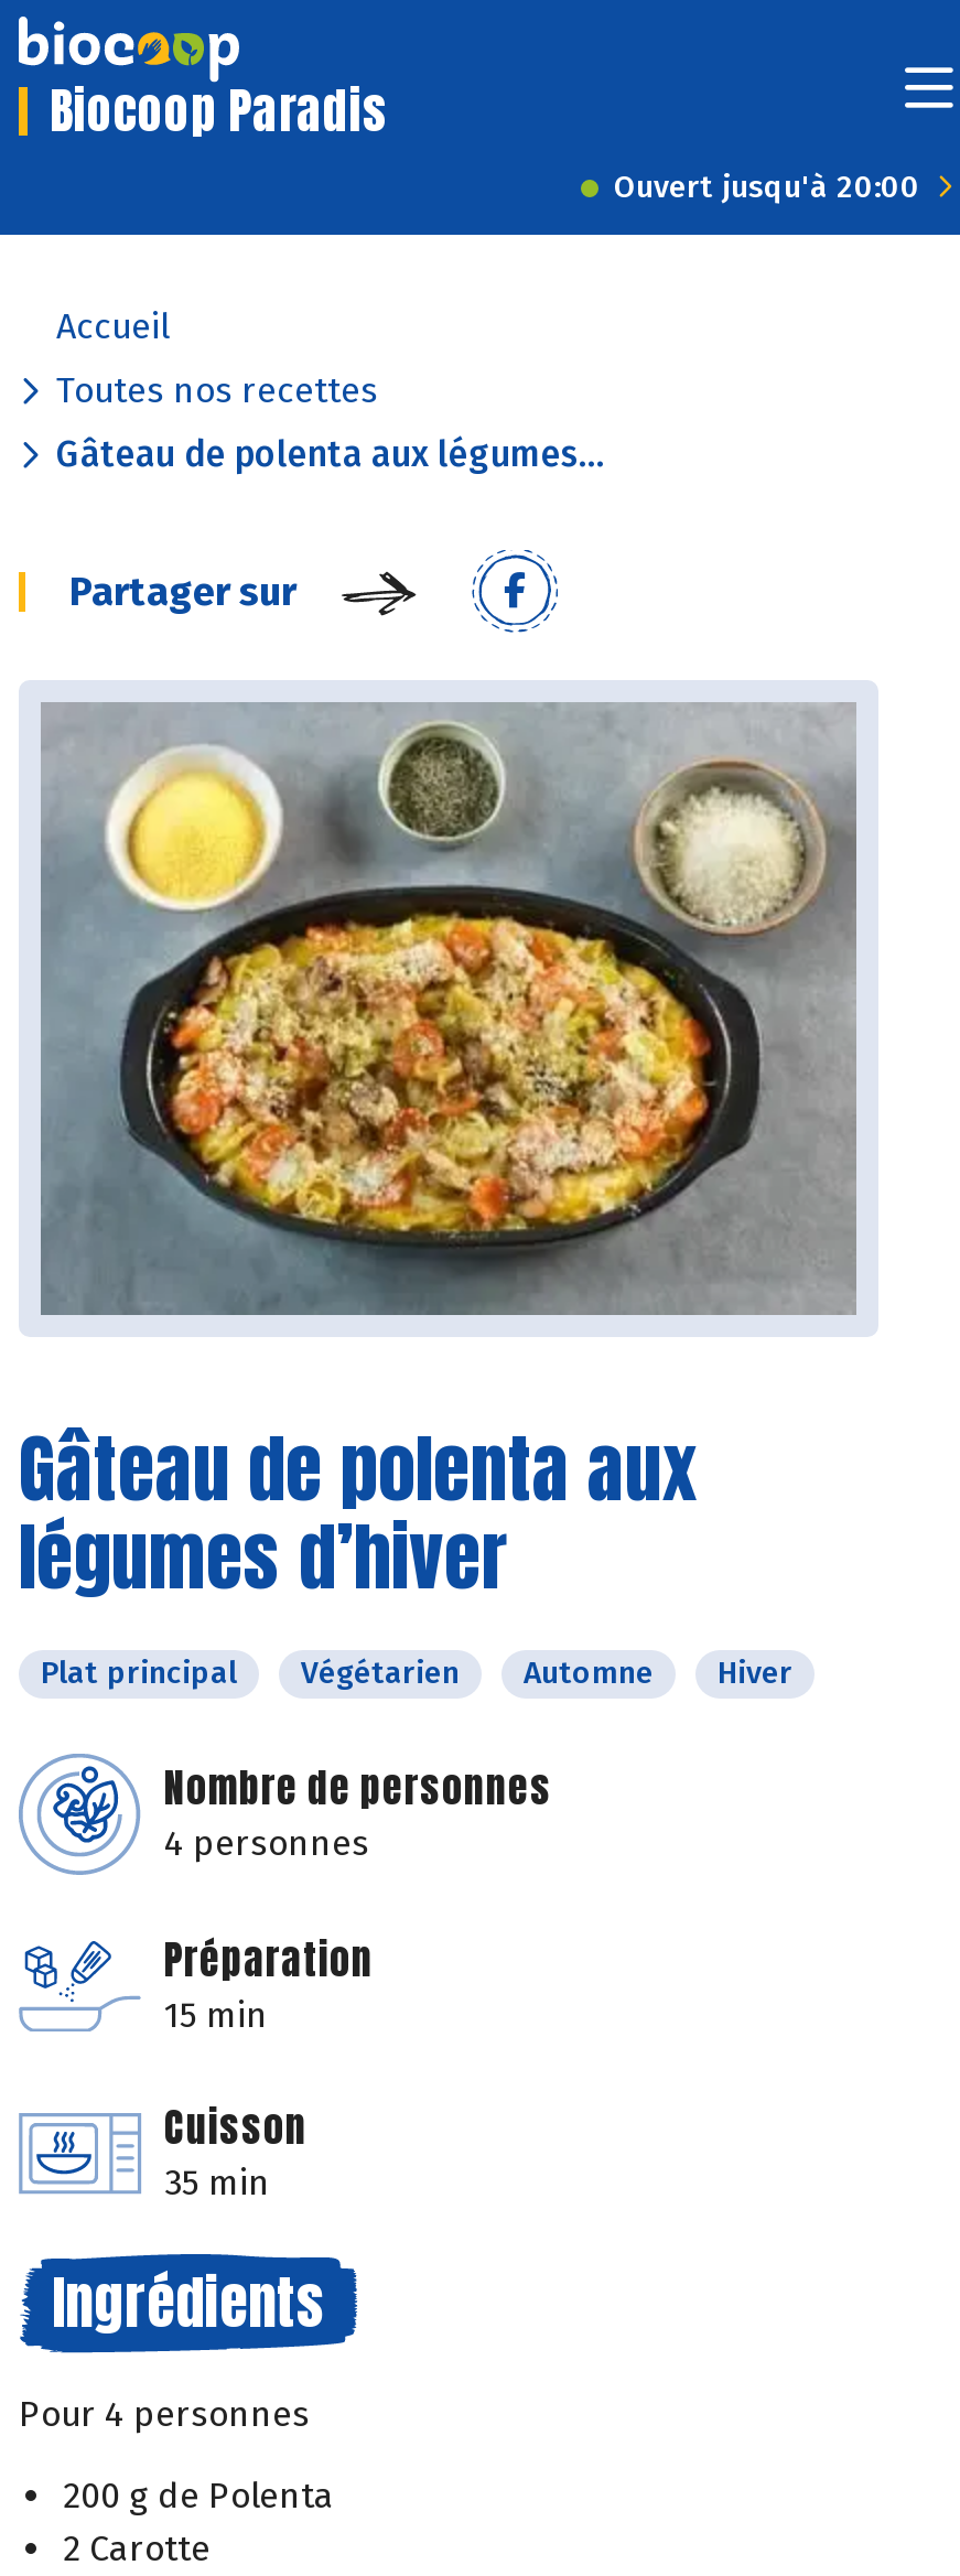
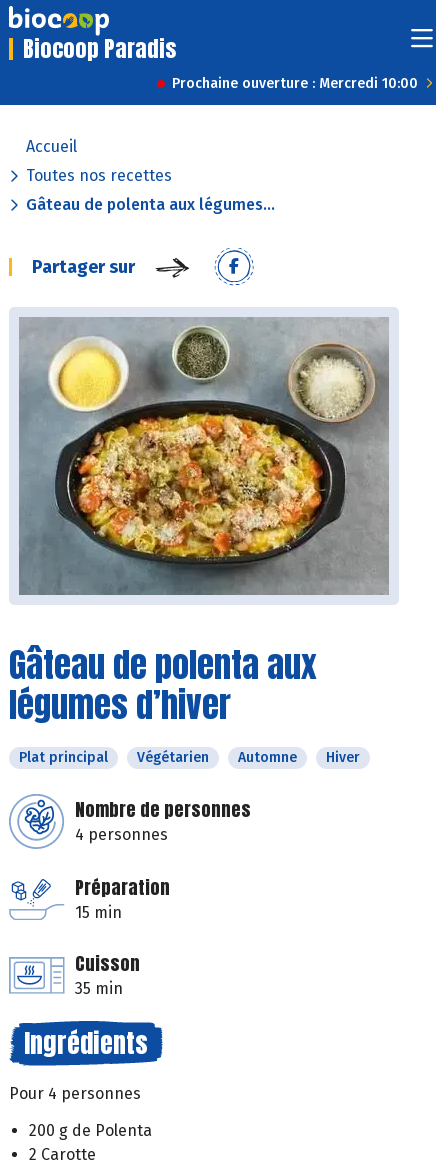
- Ouvert jusqu'à 20:00
+ Prochaine ouverture : Mercredi 10:00
